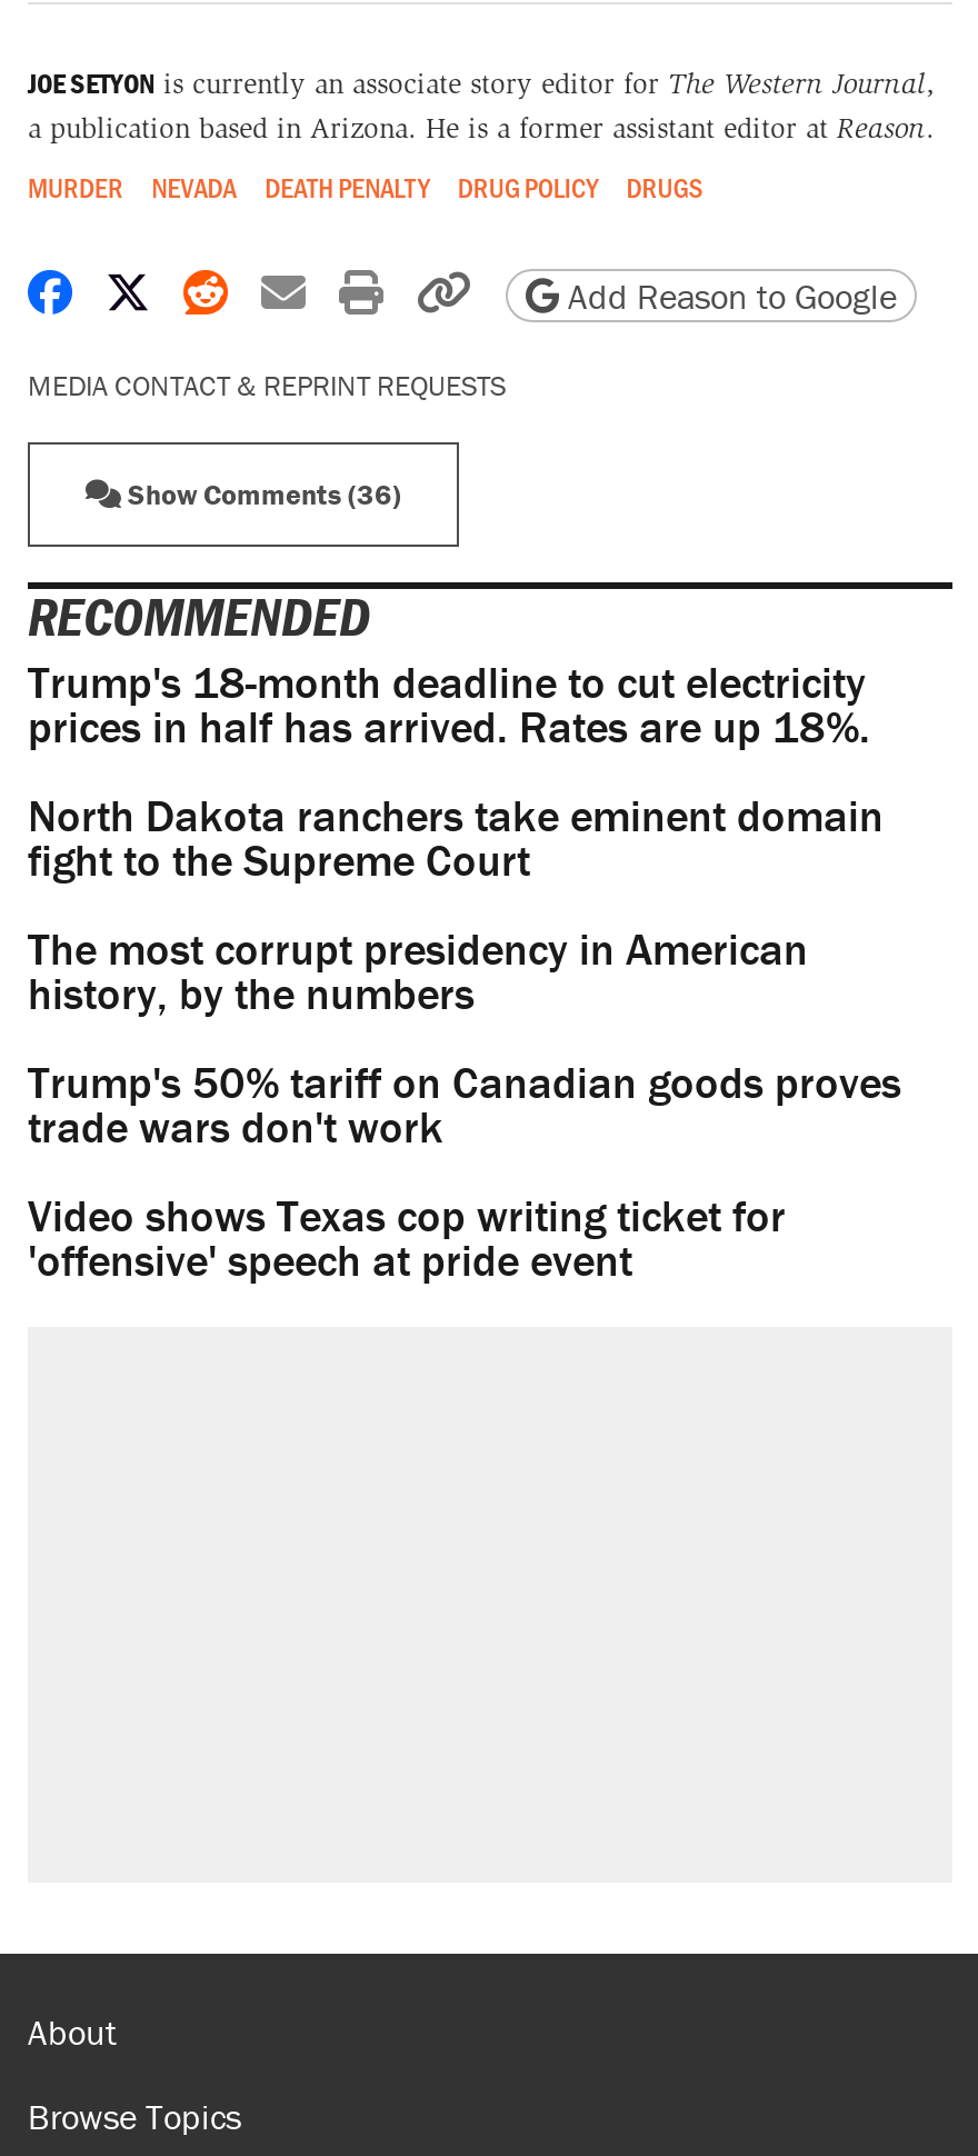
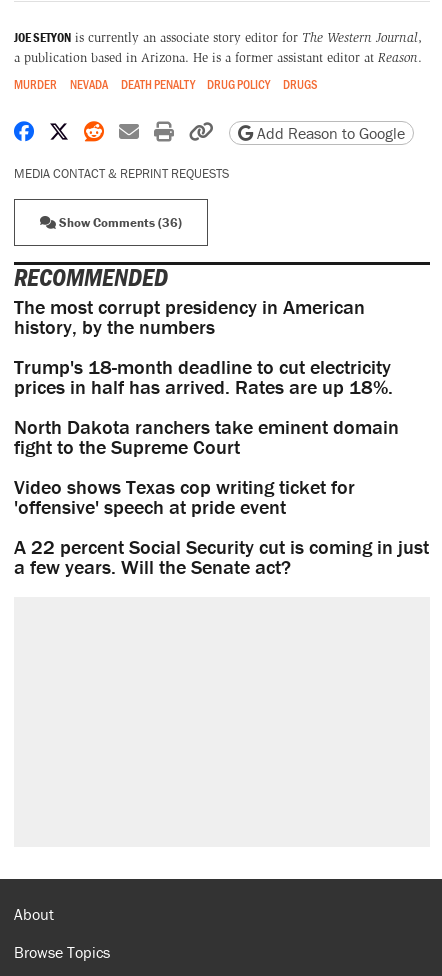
moved down: Trump's 18-month deadline to cut electricity | prices in half has arrived. Rates are up 18%. | North Dakota ranchers take eminent domain | fight to the Supreme Court

moved up: The most corrupt presidency in American | history, by the numbers

- Trump's 50% tariff on Canadian goods proves
- trade wars don't work

moved up: Video shows Texas cop writing ticket for | 'offensive' speech at pride event

+ A 22 percent Social Security cut is coming in just
+ a few years. Will the Senate act?
